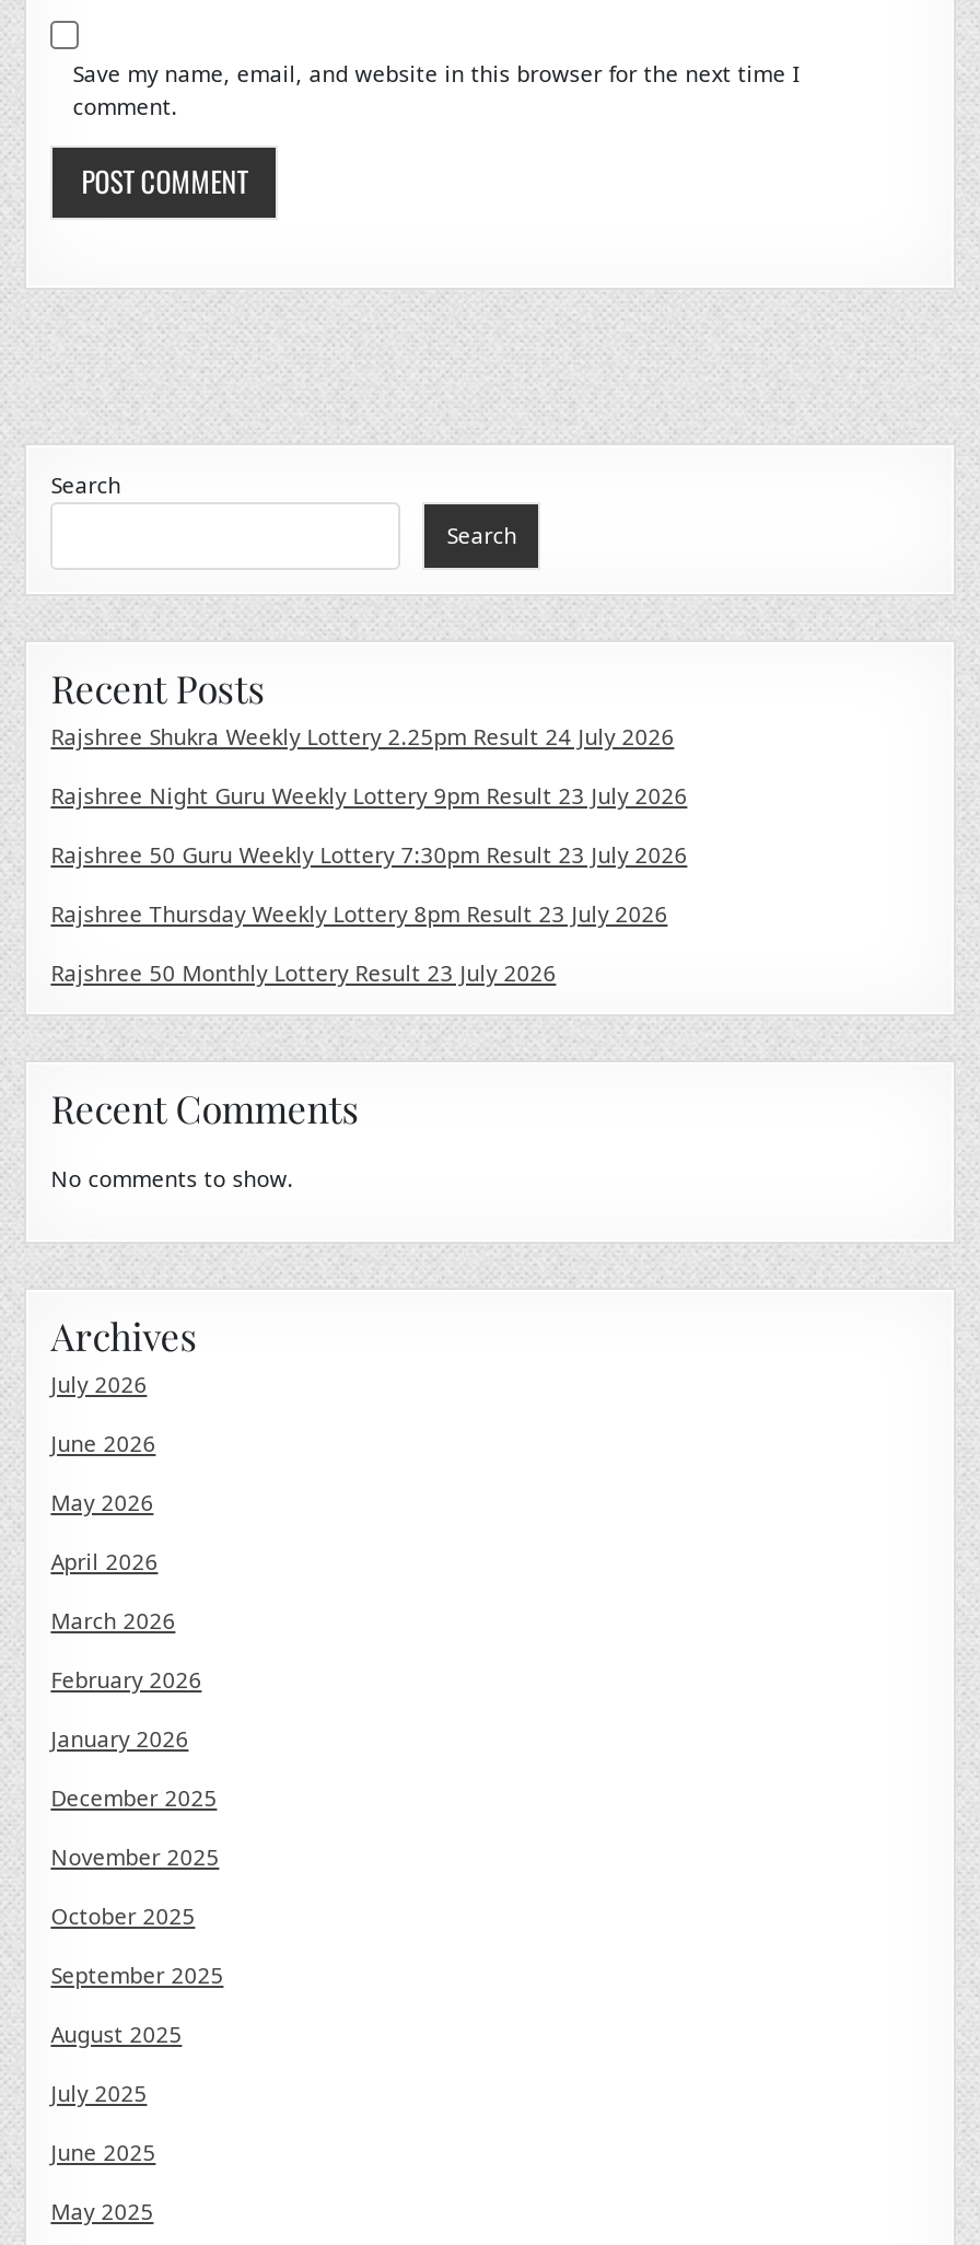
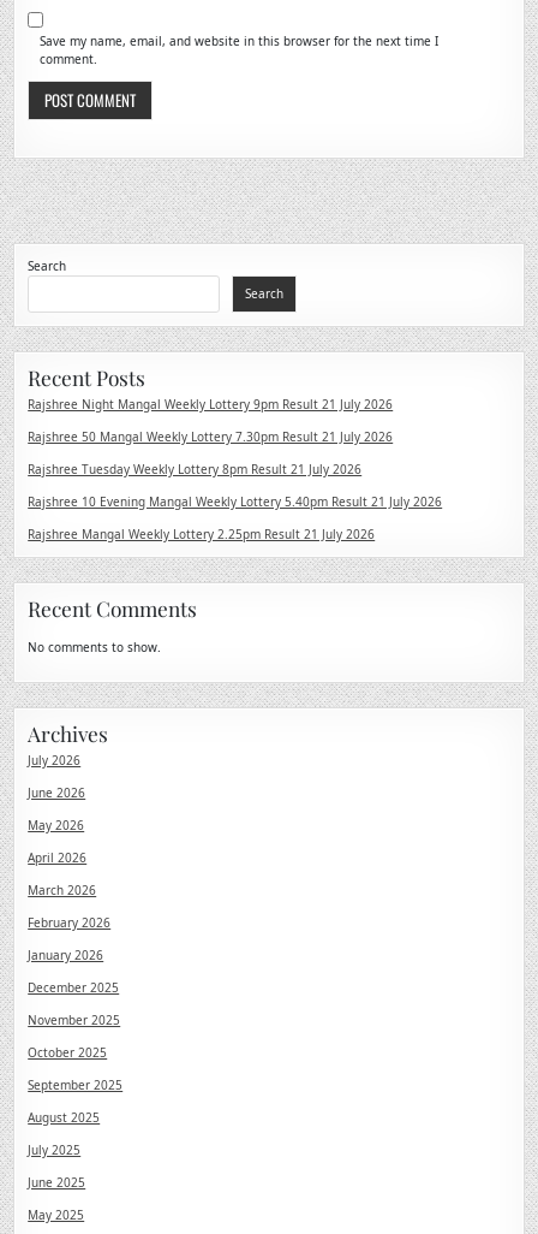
- Rajshree Shukra Weekly Lottery 2.25pm Result 24 July 2026
+ Rajshree Night Mangal Weekly Lottery 9pm Result 21 July 2026

- Rajshree Night Guru Weekly Lottery 9pm Result 23 July 2026
+ Rajshree 50 Mangal Weekly Lottery 7.30pm Result 21 July 2026

- Rajshree 50 Guru Weekly Lottery 7:30pm Result 23 July 2026
+ Rajshree Tuesday Weekly Lottery 8pm Result 21 July 2026

- Rajshree Thursday Weekly Lottery 8pm Result 23 July 2026
+ Rajshree 10 Evening Mangal Weekly Lottery 5.40pm Result 21 July 2026

- Rajshree 50 Monthly Lottery Result 23 July 2026
+ Rajshree Mangal Weekly Lottery 2.25pm Result 21 July 2026
